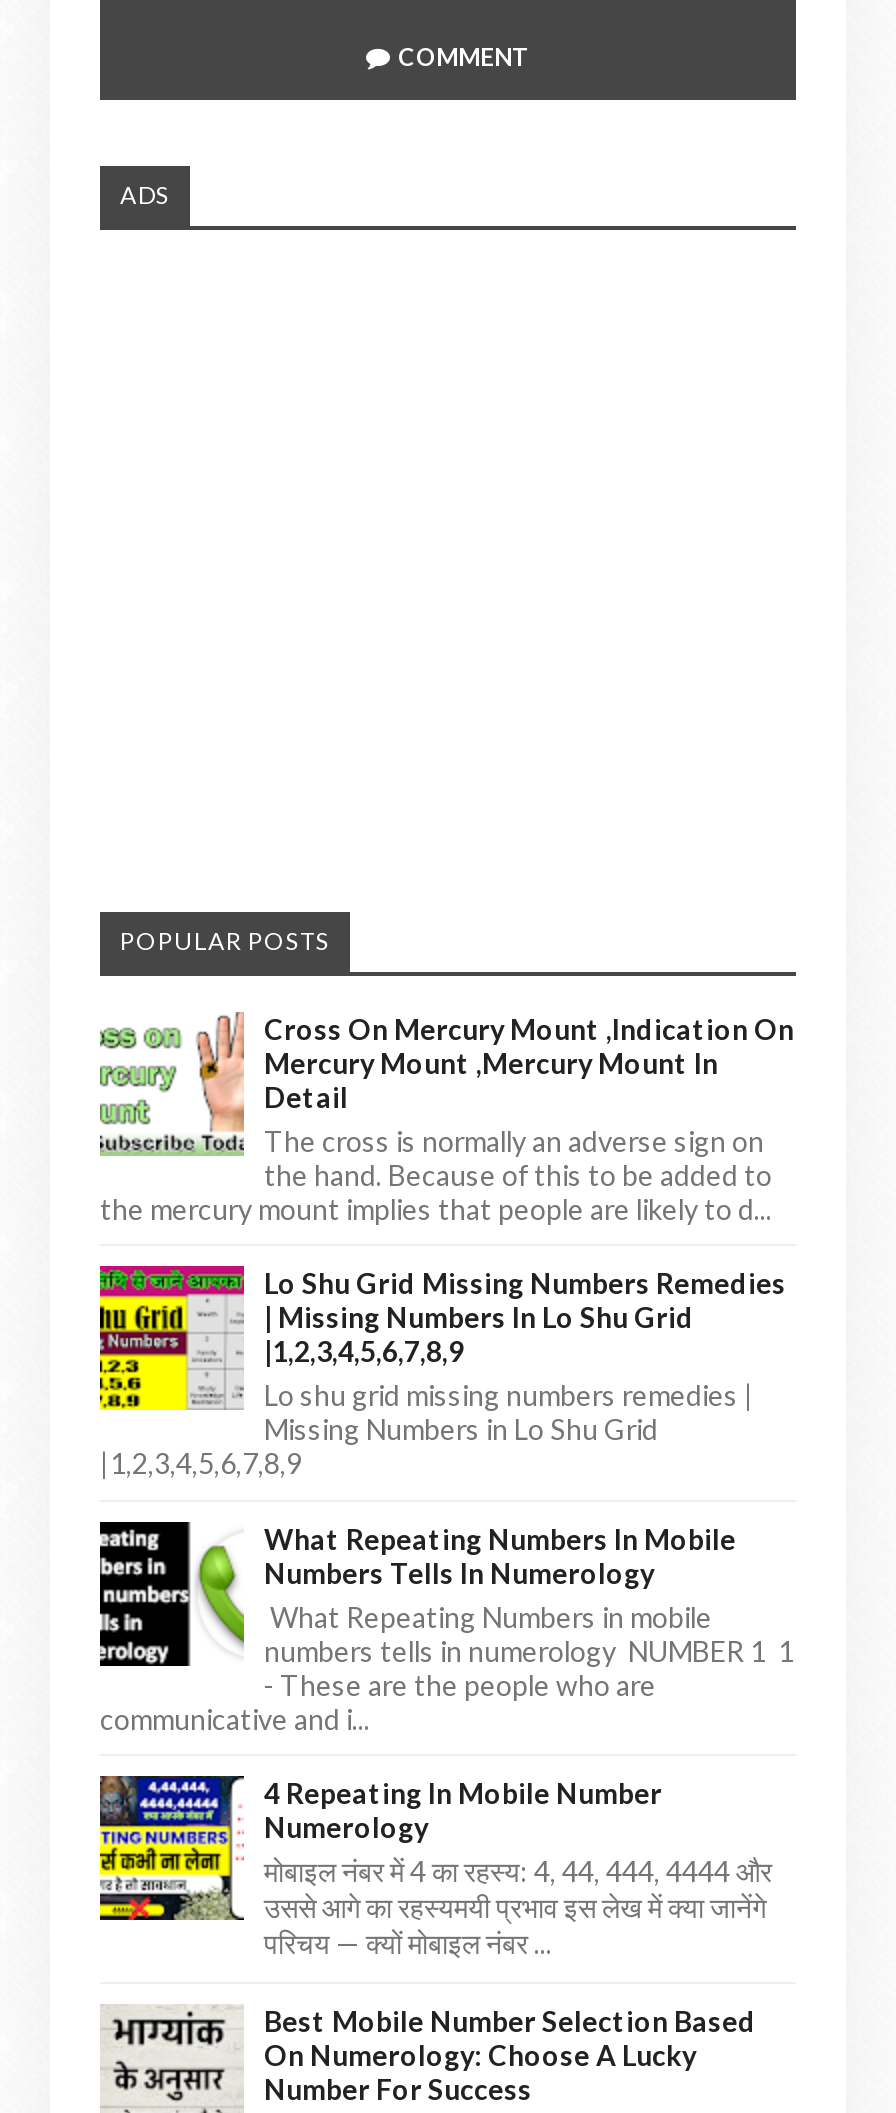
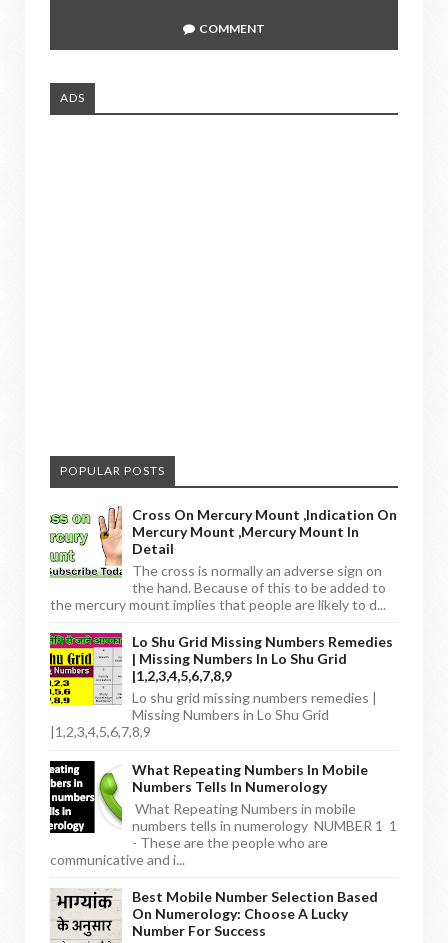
- [image]
- 4 Repeating In Mobile Number
- Numerology
- मोबाइल नंबर में 4 का रहस्य: 4, 44, 444, 4444 और
- उससे आगे का रहस्यमयी प्रभाव इस लेख में क्या जानेंगे
- परिचय — क्यों मोबाइल नंबर ...
